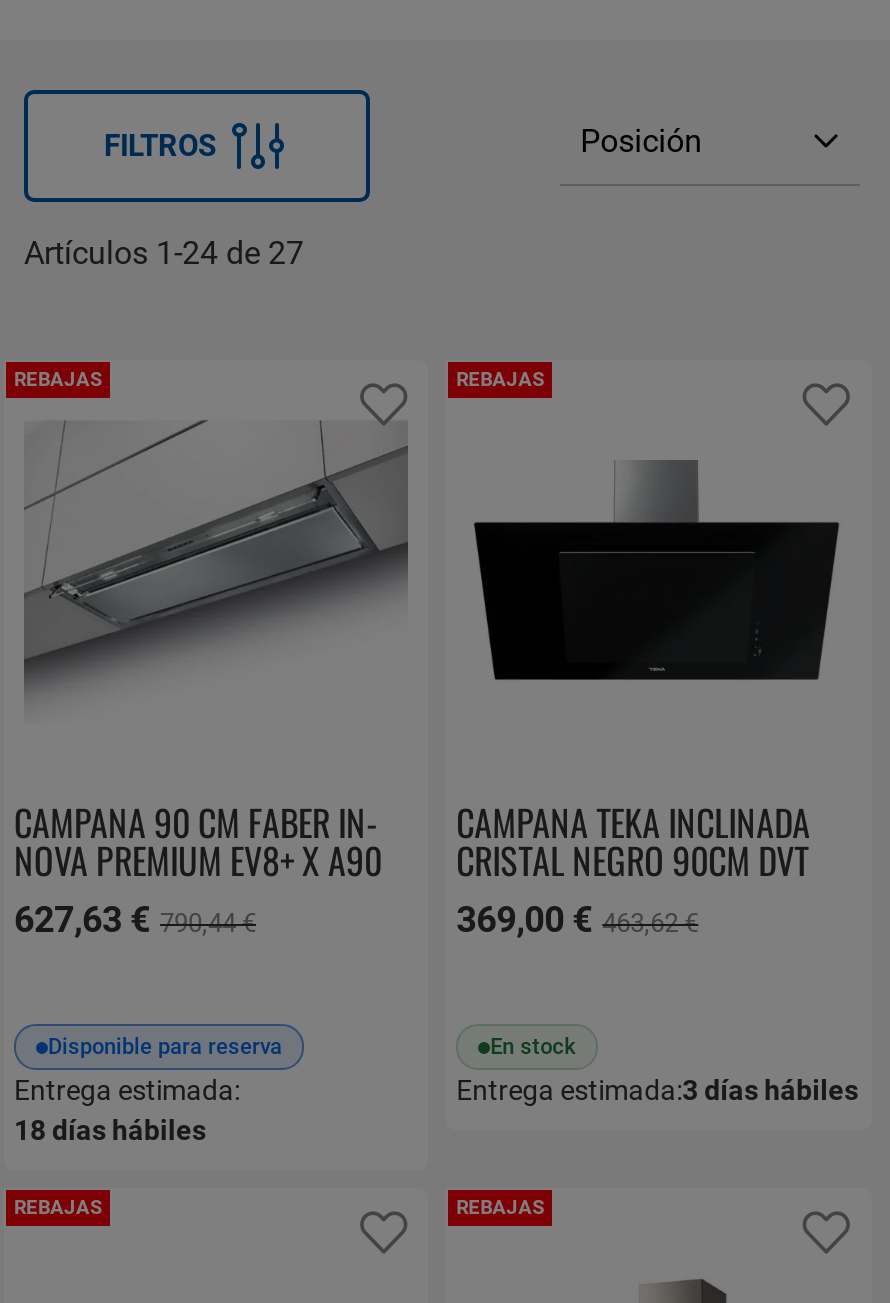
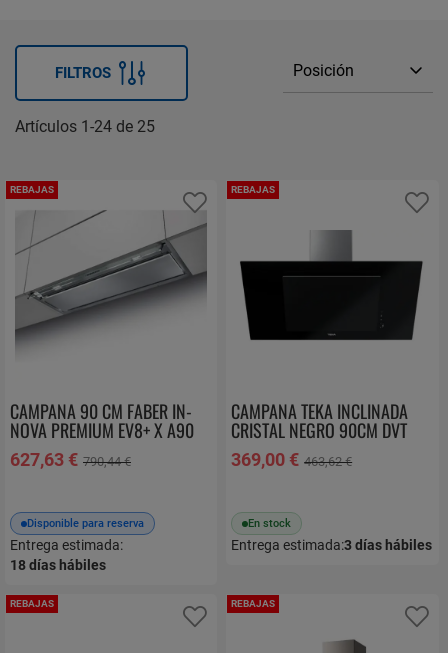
- Artículos 1-24 de 27
+ Artículos 1-24 de 25
